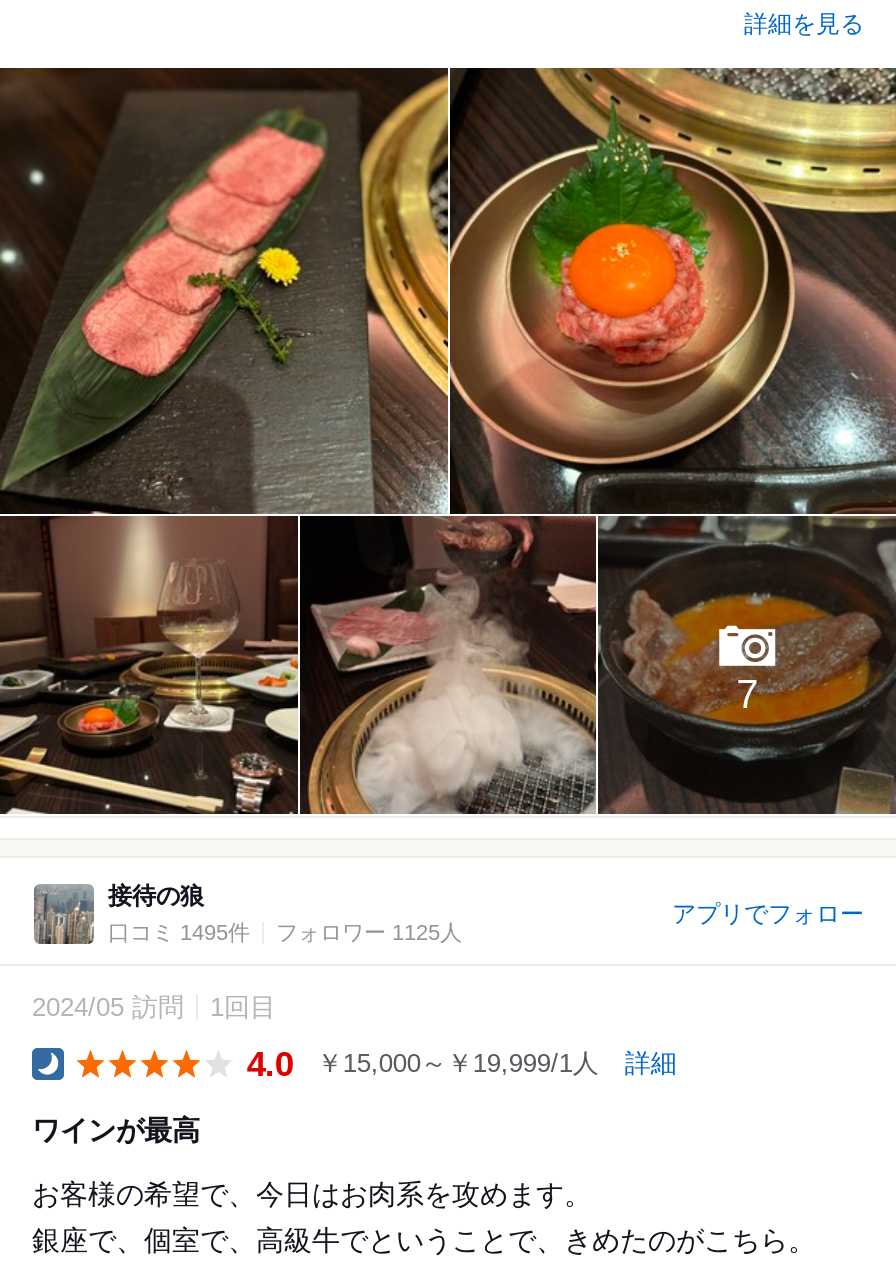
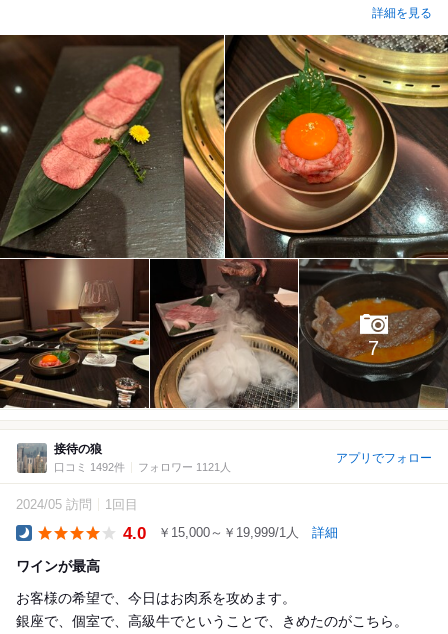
- 口コミ 1495件
+ 口コミ 1492件

- フォロワー 1125人
+ フォロワー 1121人
